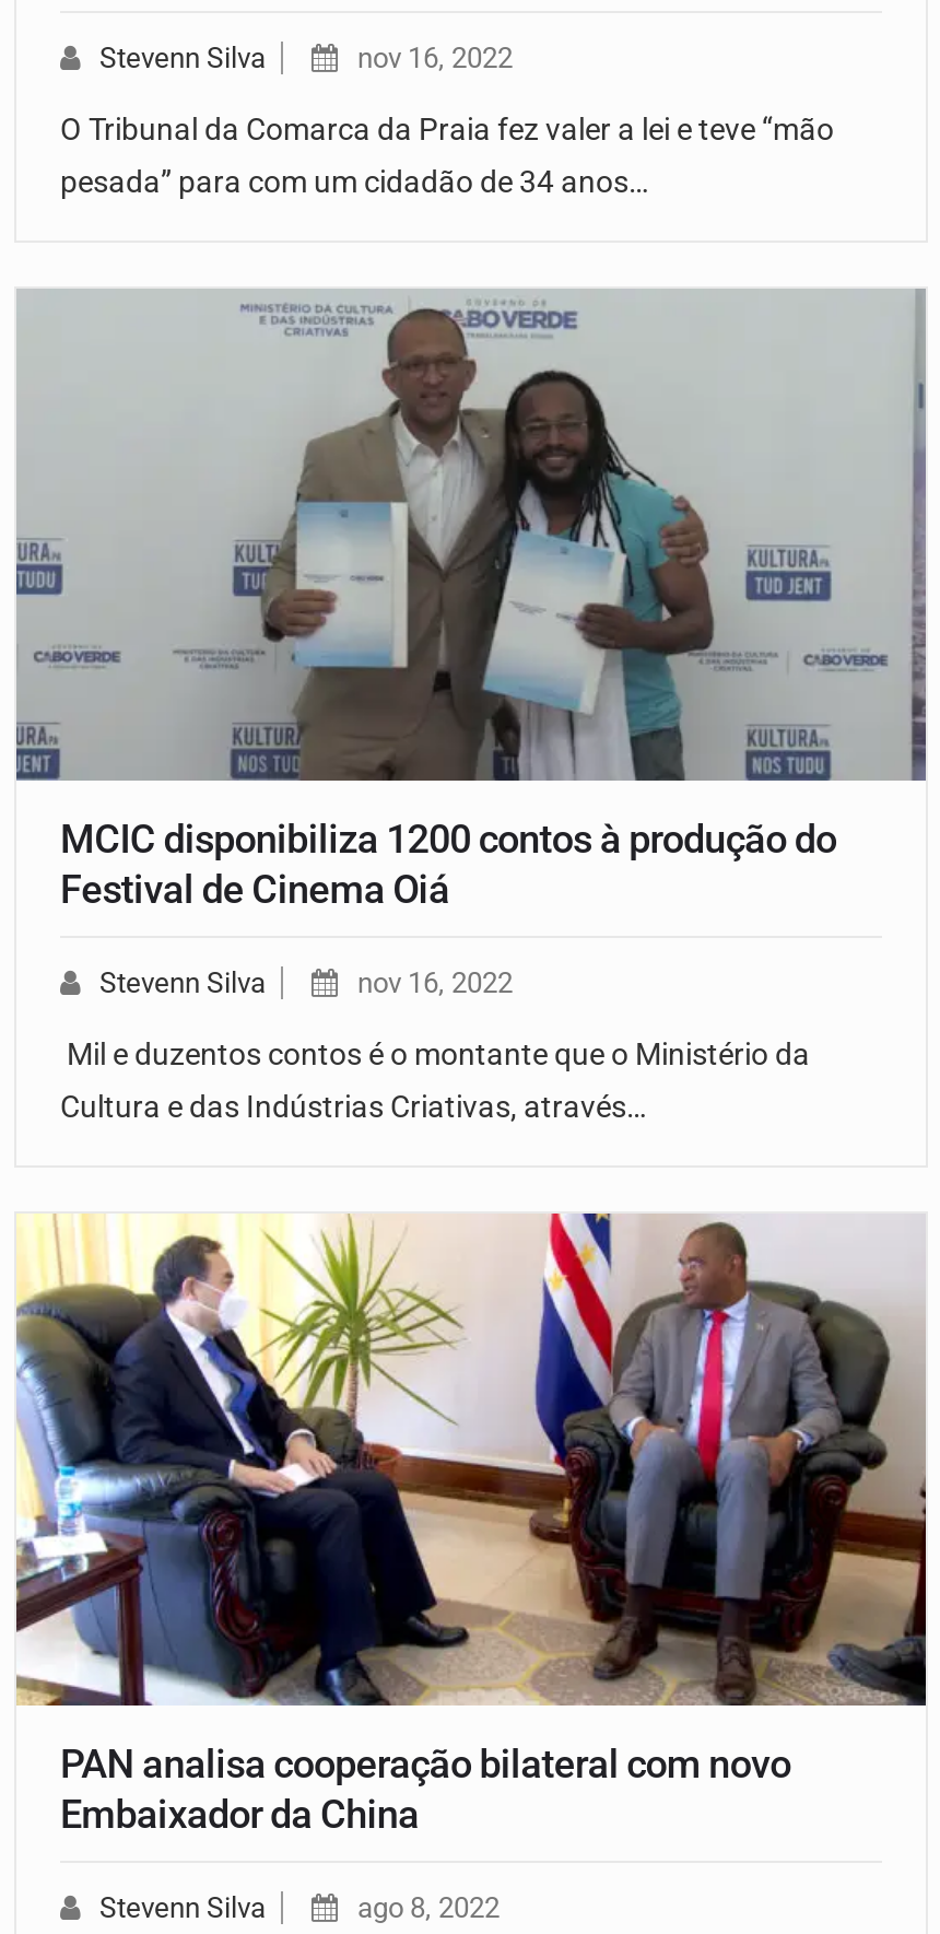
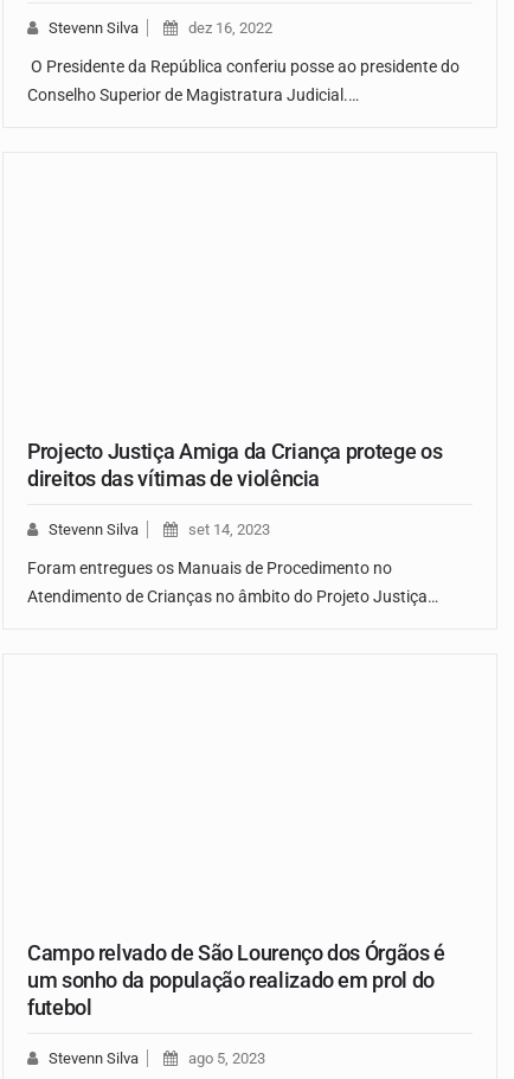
- nov 16, 2022
+ dez 16, 2022

- O Tribunal da Comarca da Praia fez valer a lei e teve “mão
+ O Presidente da República conferiu posse ao presidente do

- pesada” para com um cidadão de 34 anos…
+ Conselho Superior de Magistratura Judicial.…

- [image]

- MCIC disponibiliza 1200 contos à produção do
- Festival de Cinema Oiá
+ Projecto Justiça Amiga da Criança protege os
+ direitos das vítimas de violência

- nov 16, 2022
+ set 14, 2023

- Mil e duzentos contos é o montante que o Ministério da
+ Foram entregues os Manuais de Procedimento no

- Cultura e das Indústrias Criativas, através…
+ Atendimento de Crianças no âmbito do Projeto Justiça…

- [image]

- PAN analisa cooperação bilateral com novo
- Embaixador da China
+ Campo relvado de São Lourenço dos Órgãos é
+ um sonho da população realizado em prol do
+ futebol

- ago 8, 2022
+ ago 5, 2023
